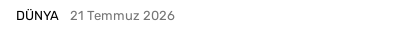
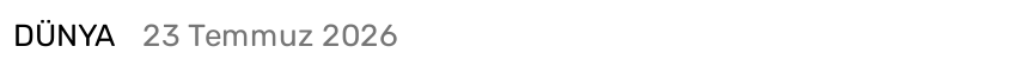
- DÜNYA 21 Temmuz 2026
+ DÜNYA 23 Temmuz 2026
